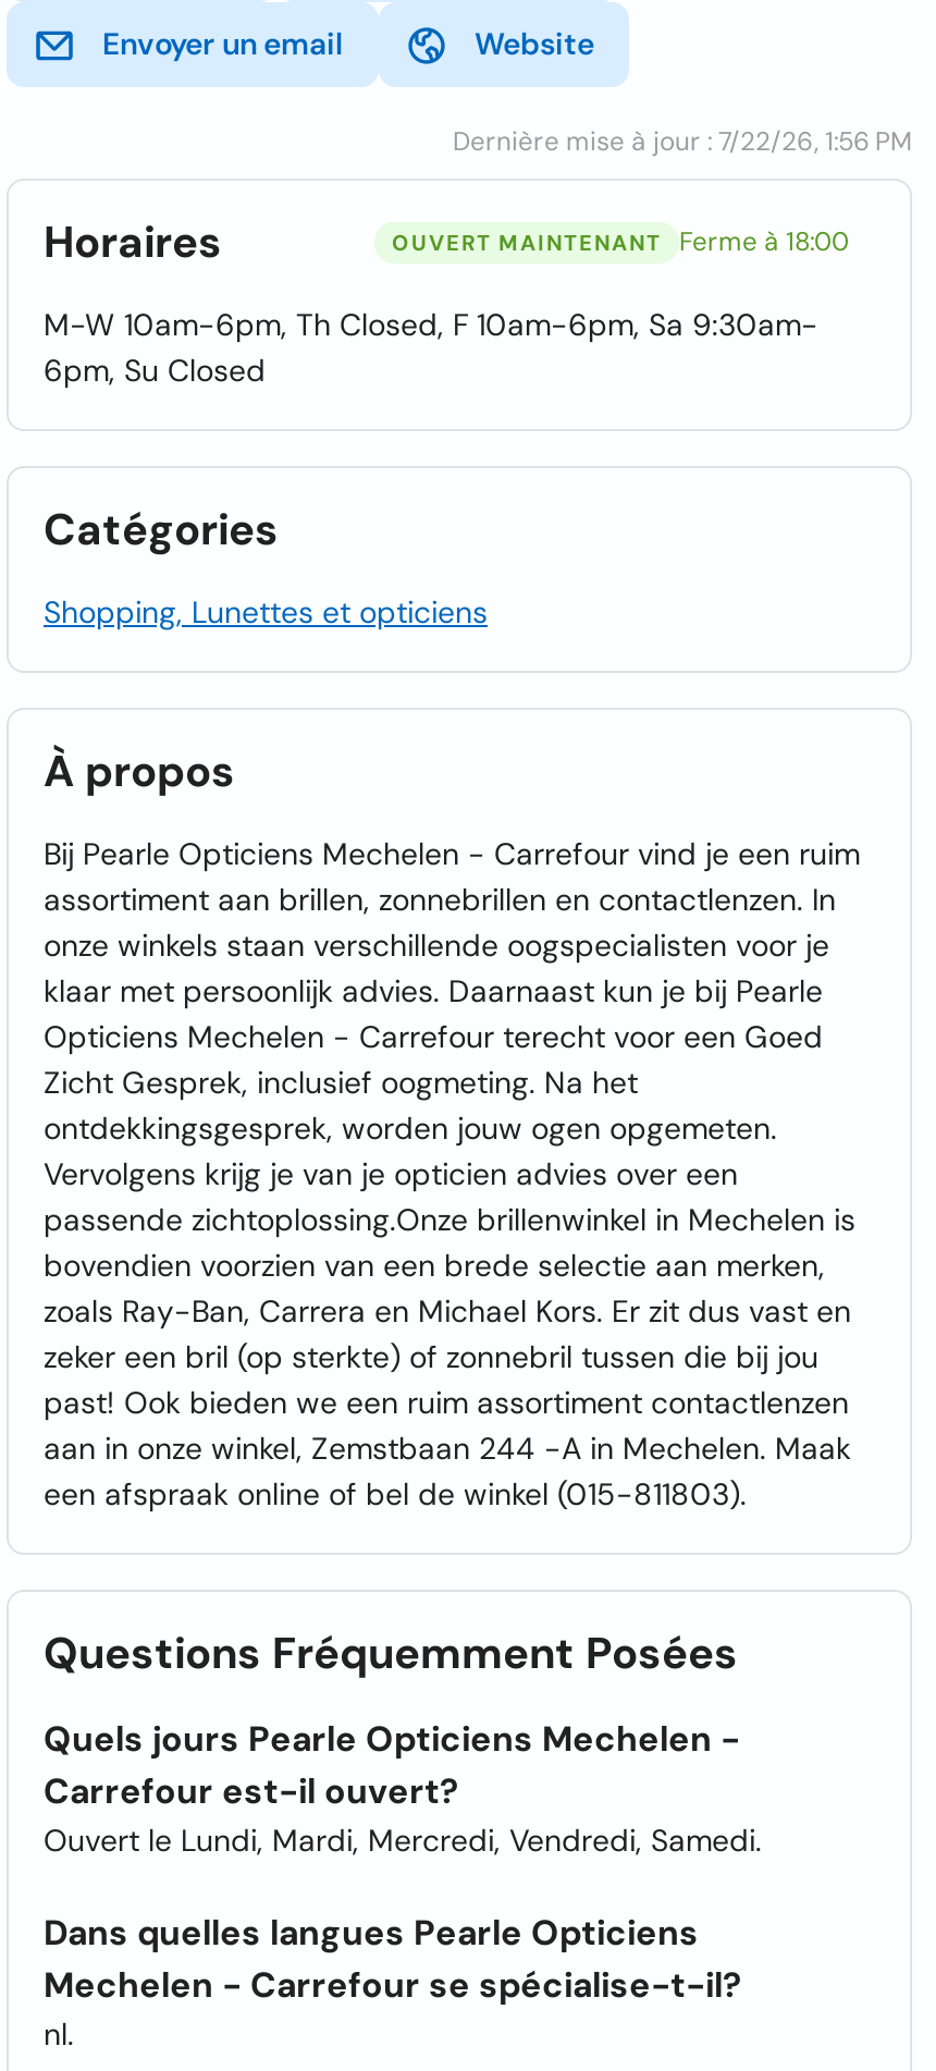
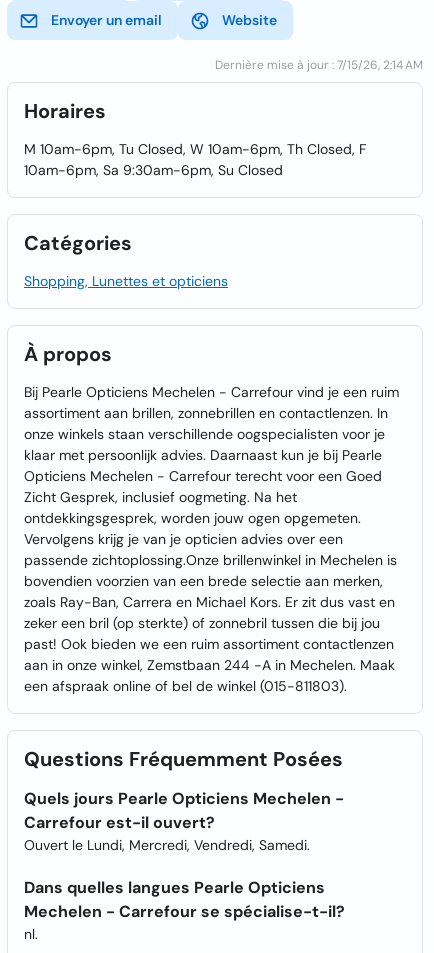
- Dernière mise à jour : 7/22/26, 1:56 PM
+ Dernière mise à jour : 7/15/26, 2:14 AM

- OUVERT MAINTENANT
- Ferme à 18:00
- M-W 10am-6pm, Th Closed, F 10am-6pm, Sa 9:30am-
- 6pm, Su Closed
+ M 10am-6pm, Tu Closed, W 10am-6pm, Th Closed, F
+ 10am-6pm, Sa 9:30am-6pm, Su Closed

- Ouvert le Lundi, Mardi, Mercredi, Vendredi, Samedi.
+ Ouvert le Lundi, Mercredi, Vendredi, Samedi.
